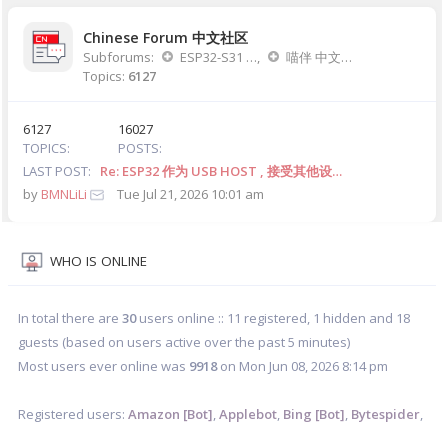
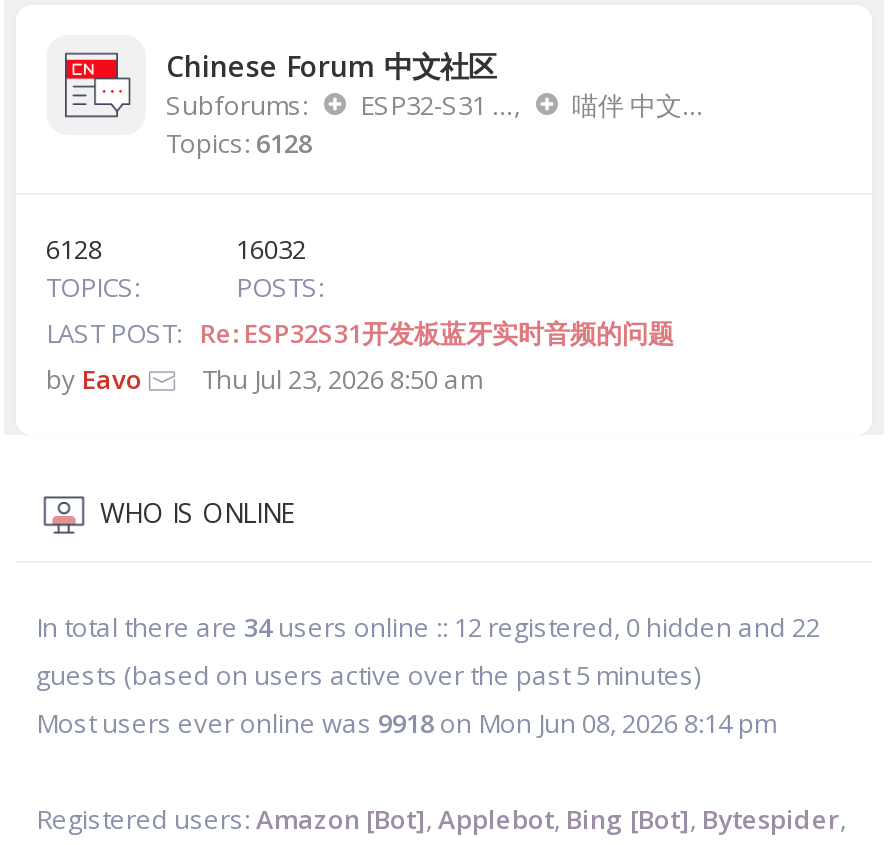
- Topics: 6127
+ Topics: 6128

- 6127
+ 6128

- 16027
+ 16032

- Re: ESP32 作为 USB HOST , 接受其他设…
- by BMNLiLi
- Tue Jul 21, 2026 10:01 am
+ Re: ESP32S31开发板蓝牙实时音频的问题
+ by Eavo
+ Thu Jul 23, 2026 8:50 am

- In total there are 30 users online :: 11 registered, 1 hidden and 18
+ In total there are 34 users online :: 12 registered, 0 hidden and 22
